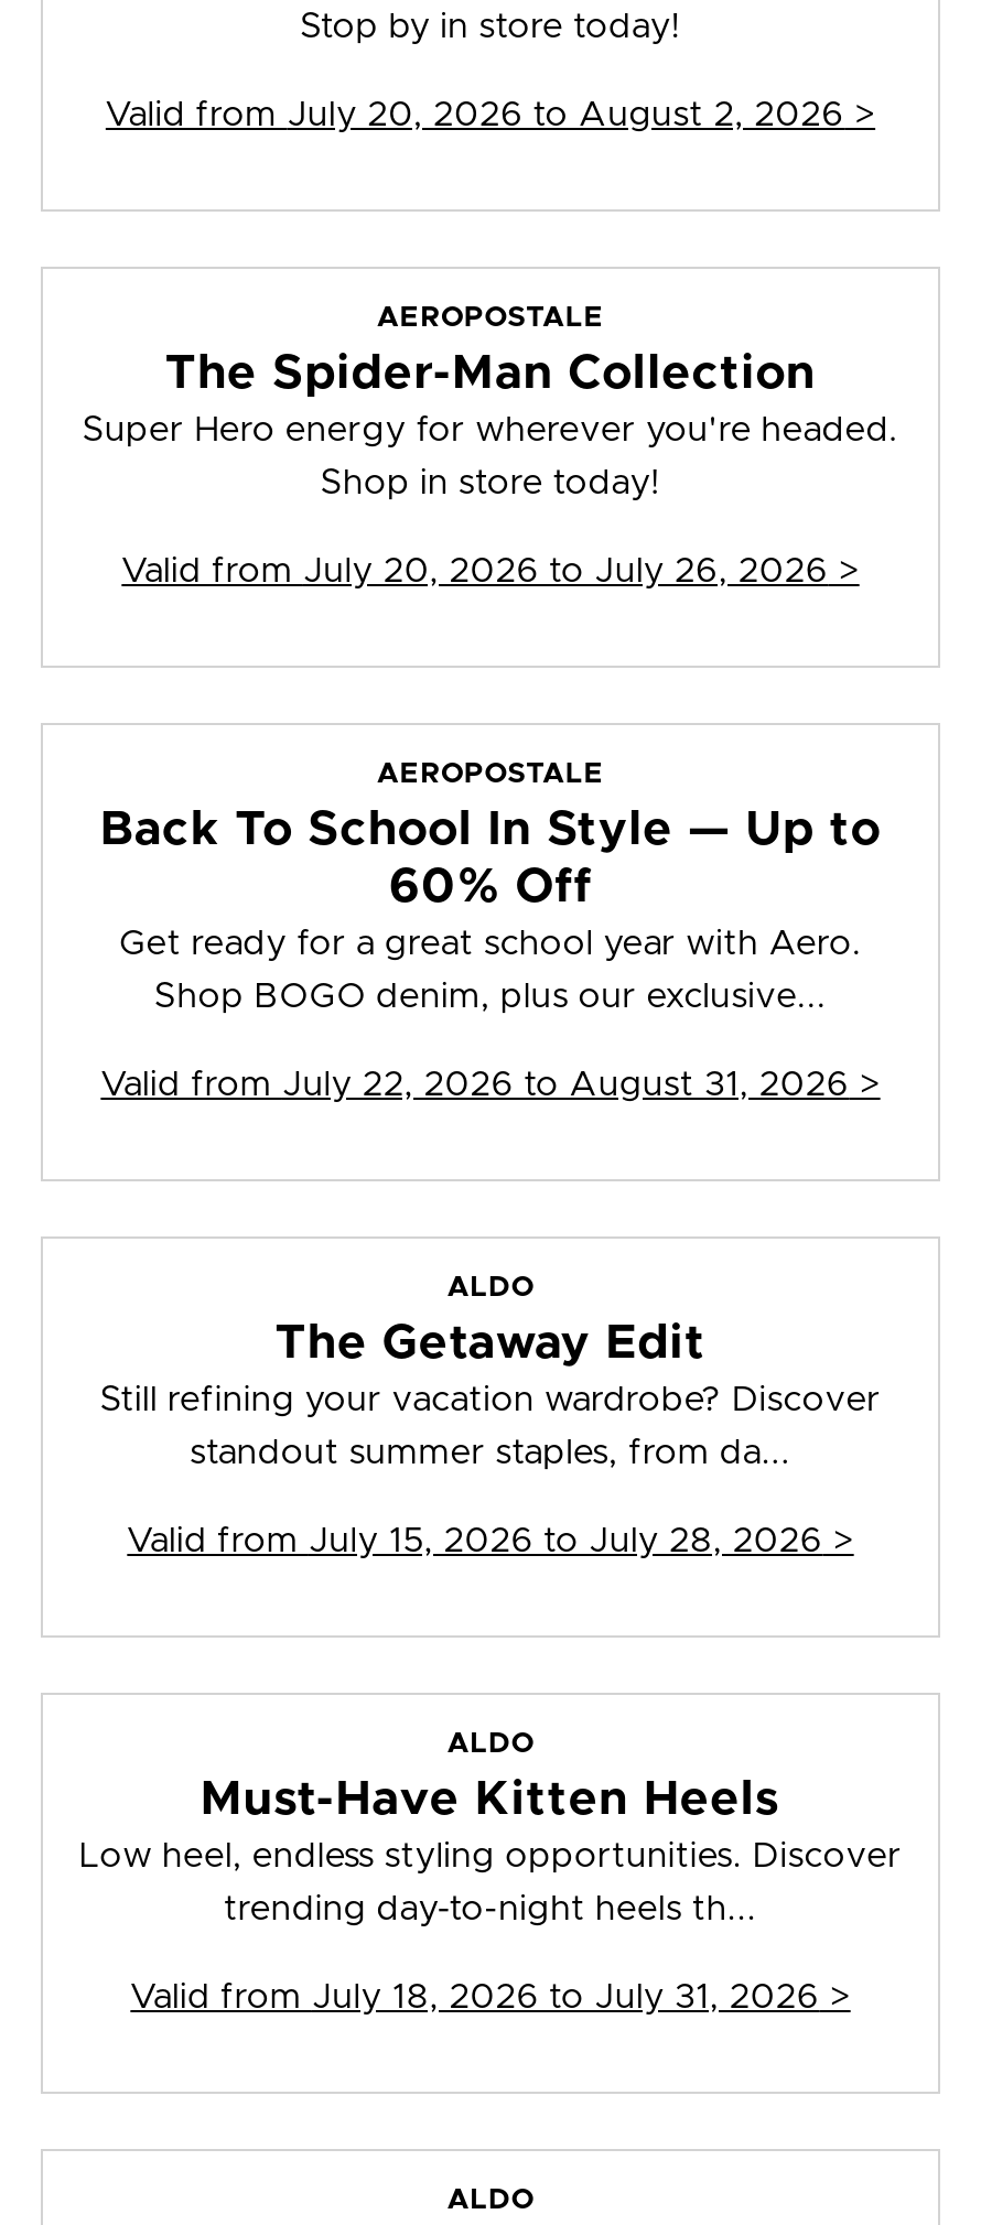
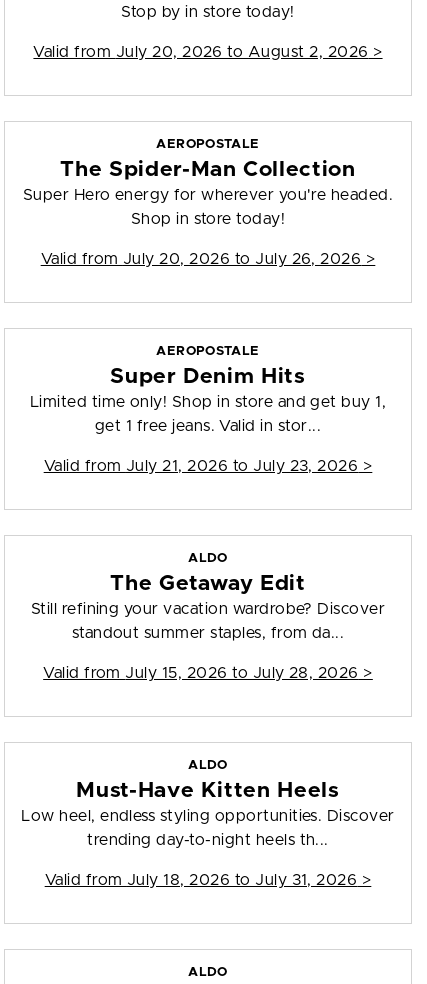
- Back To School In Style — Up to
- 60% Off
- Get ready for a great school year with Aero.
+ Super Denim Hits
+ Limited time only! Shop in store and get buy 1,

- Shop BOGO denim, plus our exclusive...
+ get 1 free jeans. Valid in stor...

- Valid from July 22, 2026 to August 31, 2026 >
+ Valid from July 21, 2026 to July 23, 2026 >
